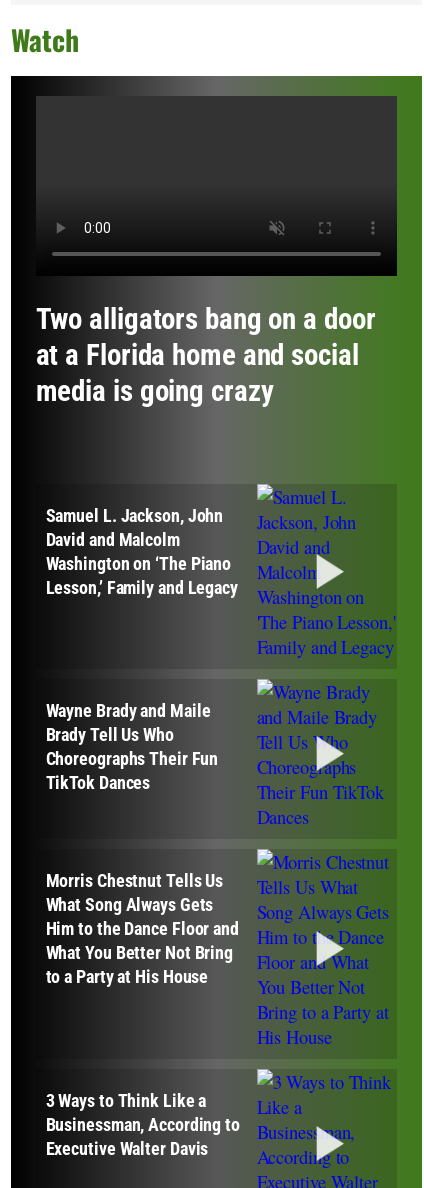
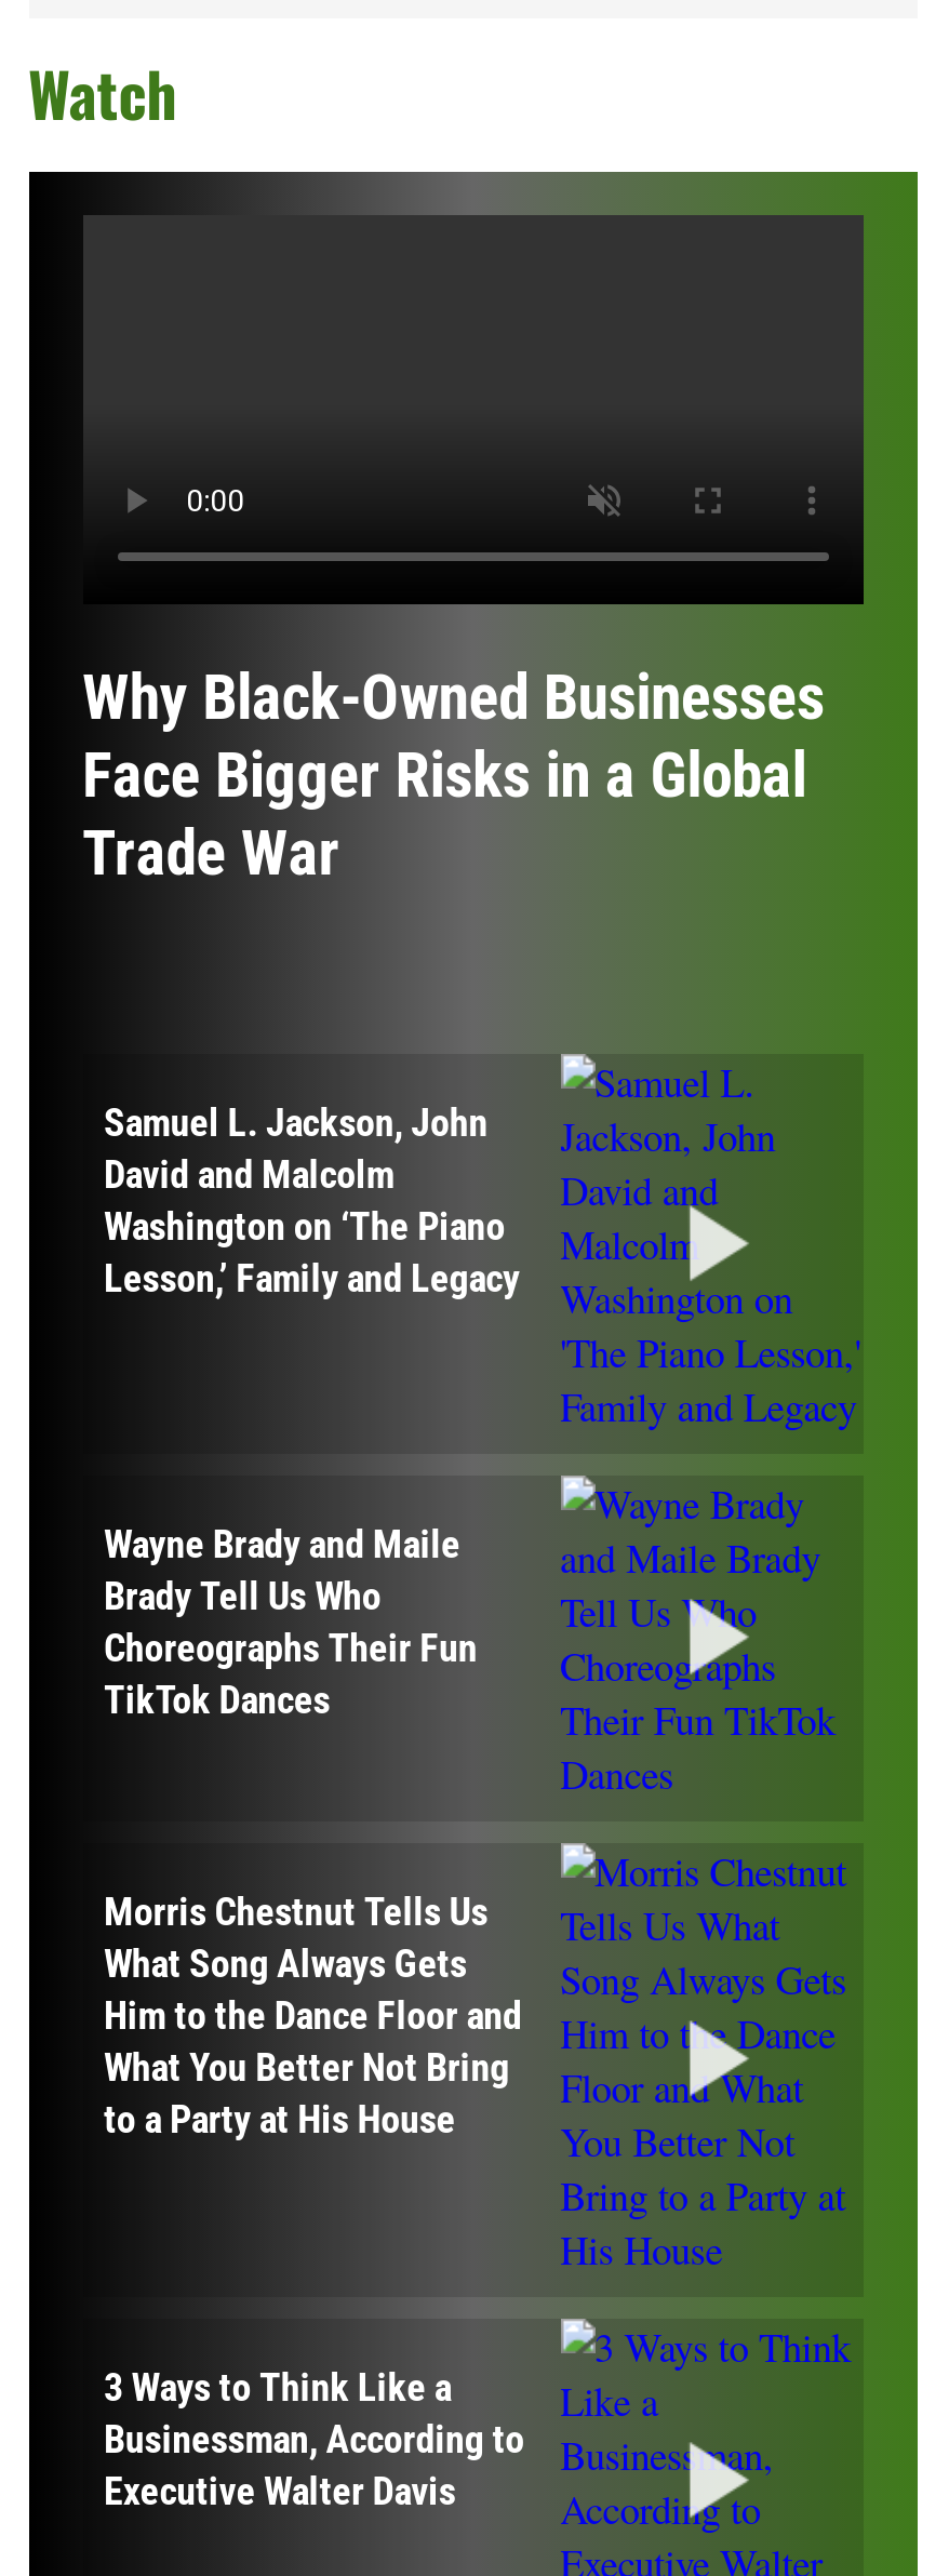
- Two alligators bang on a door
- at a Florida home and social
- media is going crazy
+ Why Black-Owned Businesses
+ Face Bigger Risks in a Global
+ Trade War
